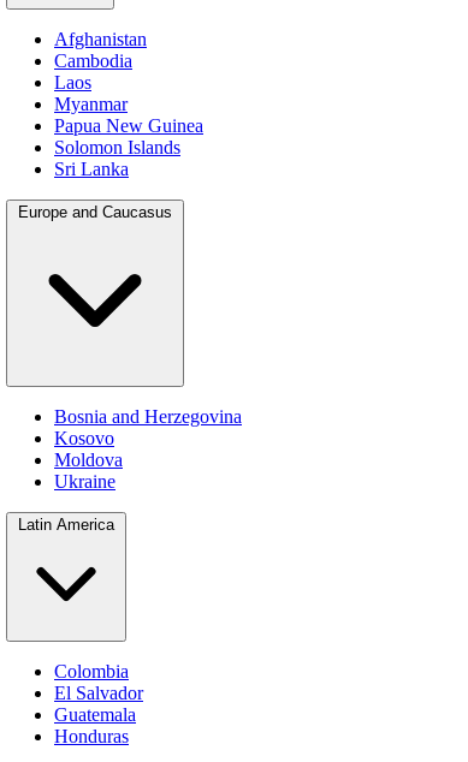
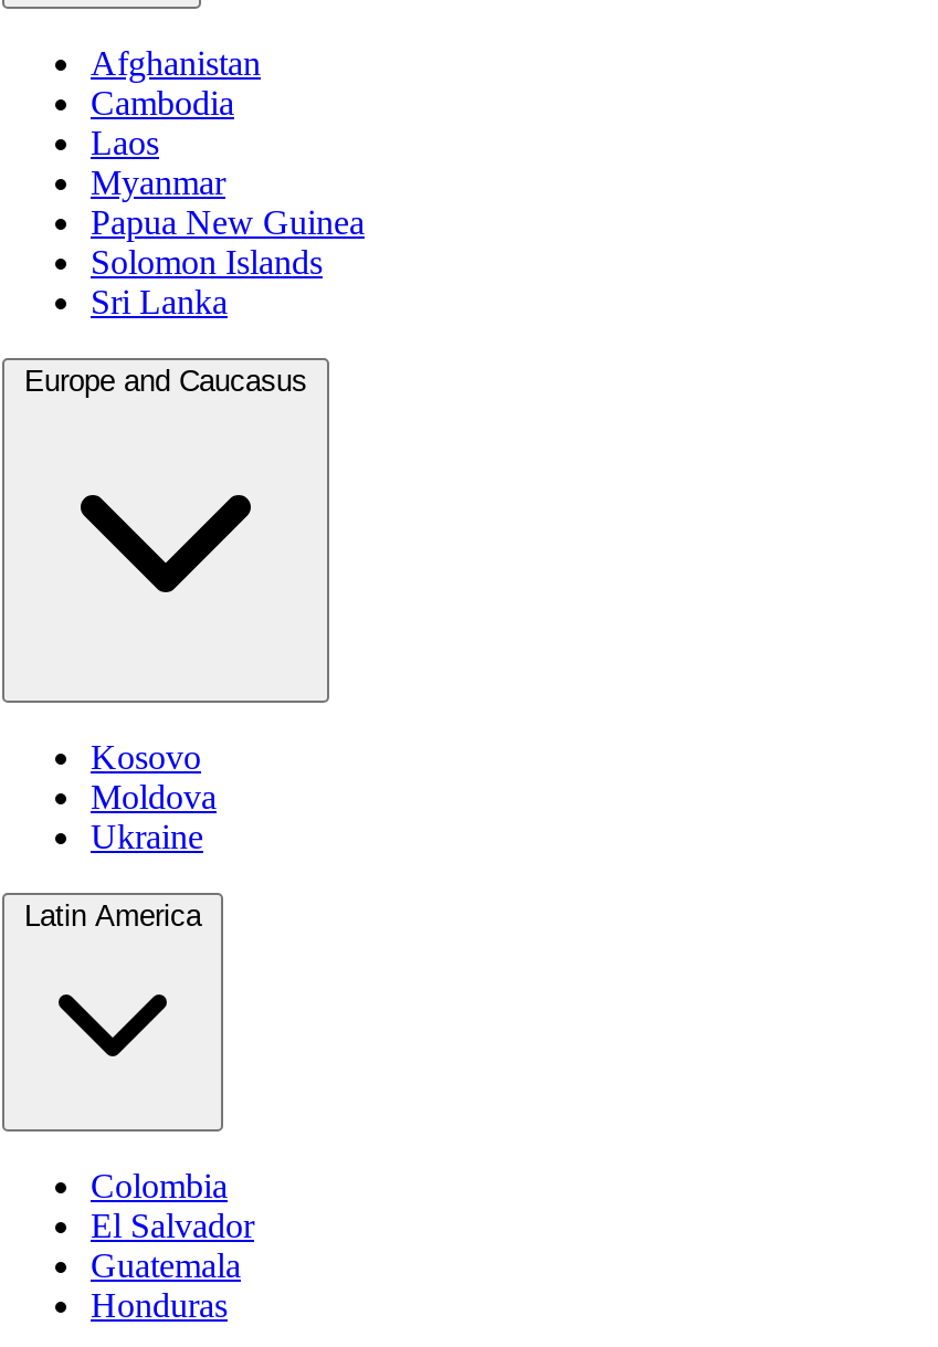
- Bosnia and Herzegovina
